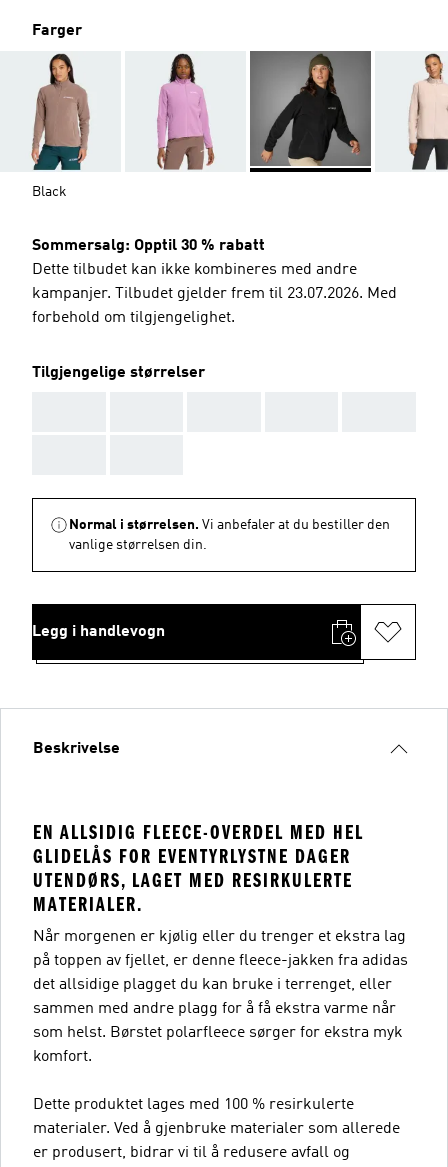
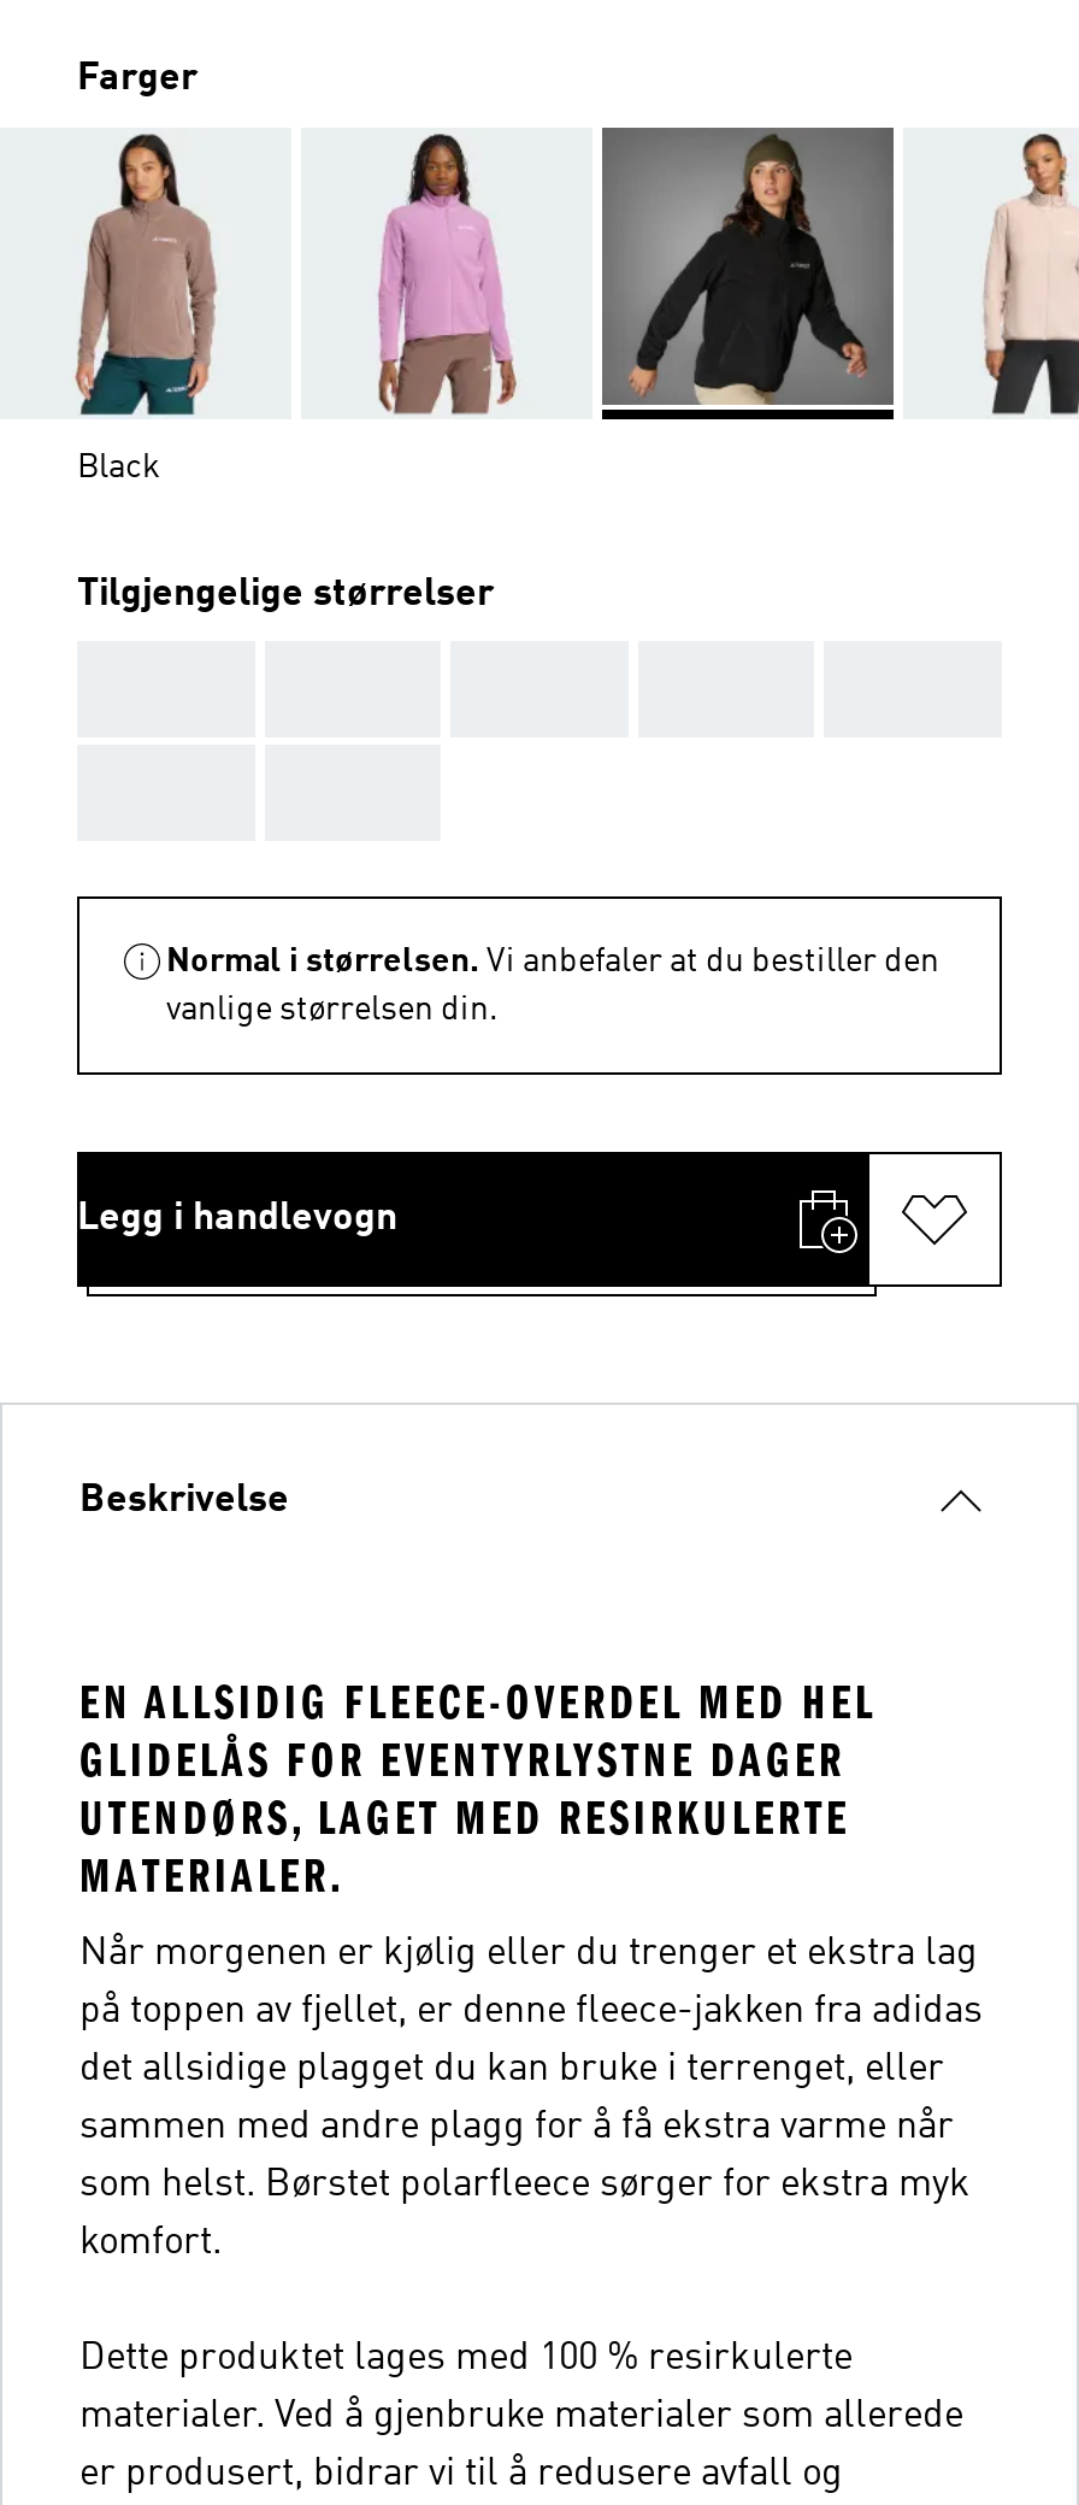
- Sommersalg: Opptil 30 % rabatt
- Dette tilbudet kan ikke kombineres med andre
- kampanjer. Tilbudet gjelder frem til 23.07.2026. Med
- forbehold om tilgjengelighet.
